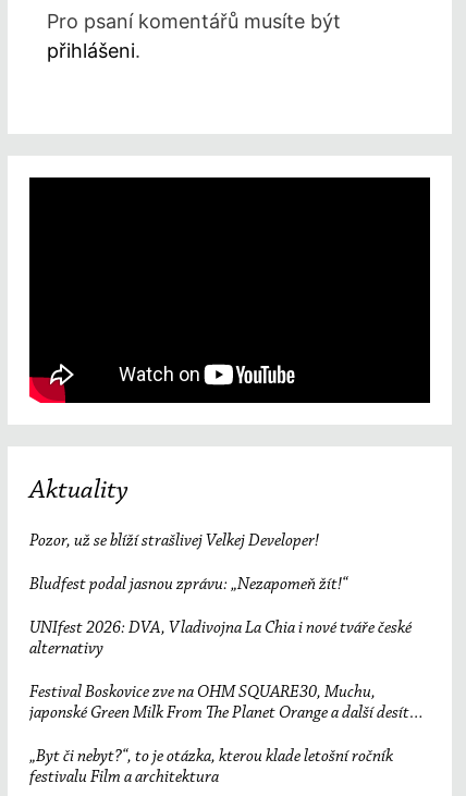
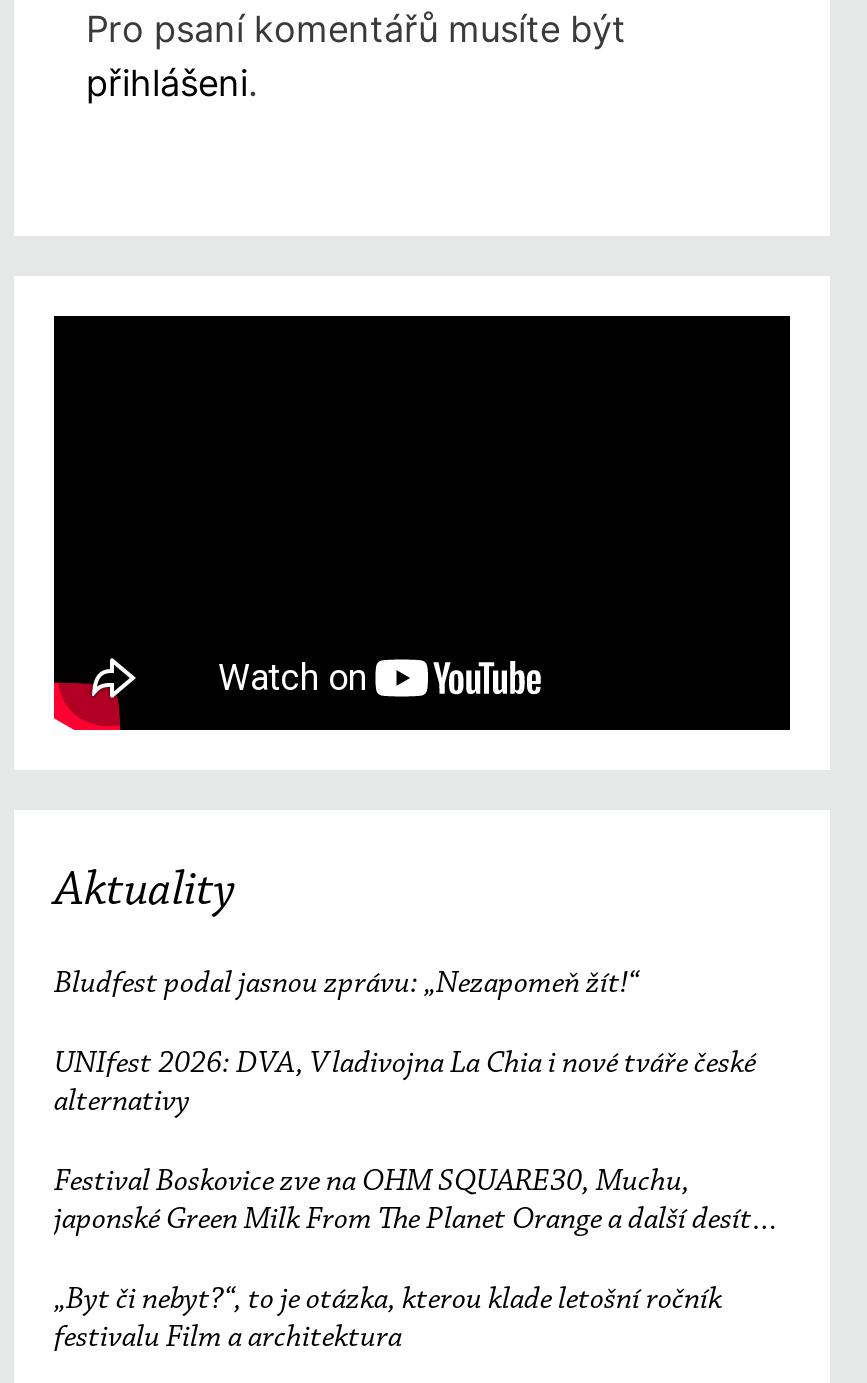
- Pozor, už se blíží strašlivej Velkej Developer!
